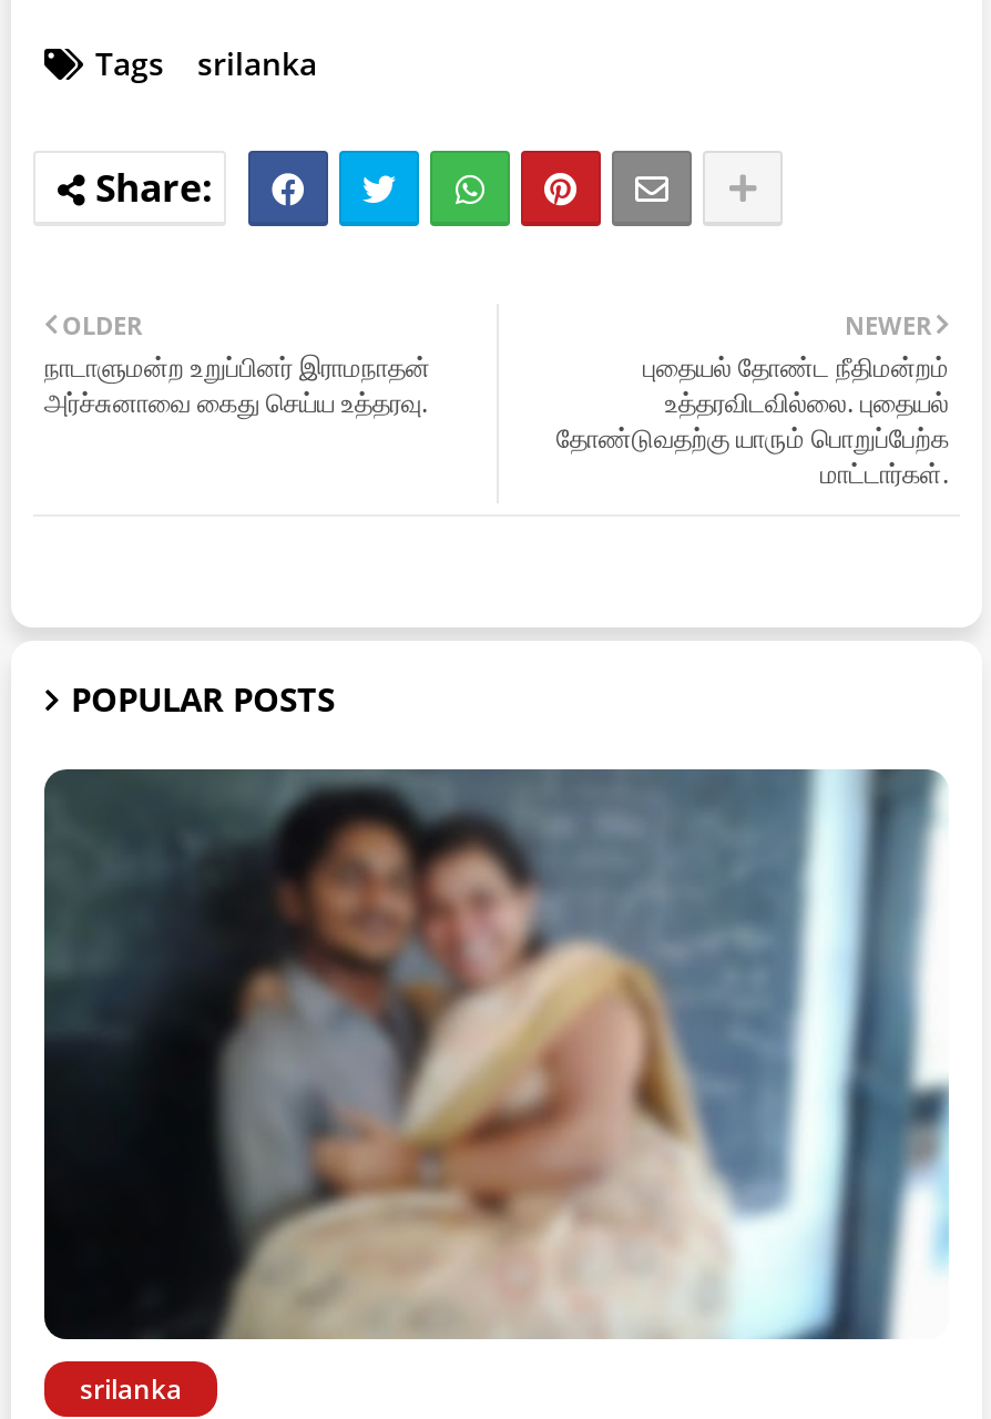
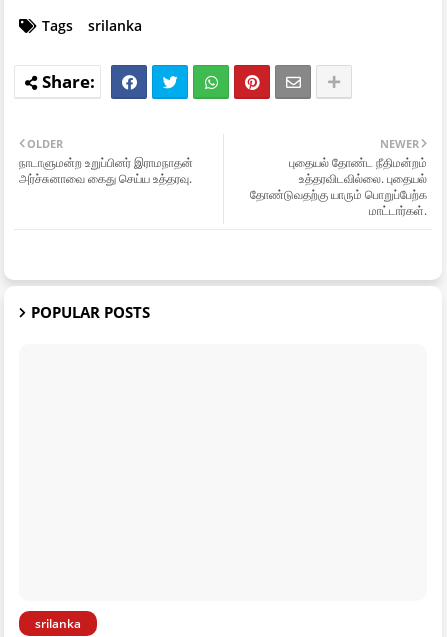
- [image]
